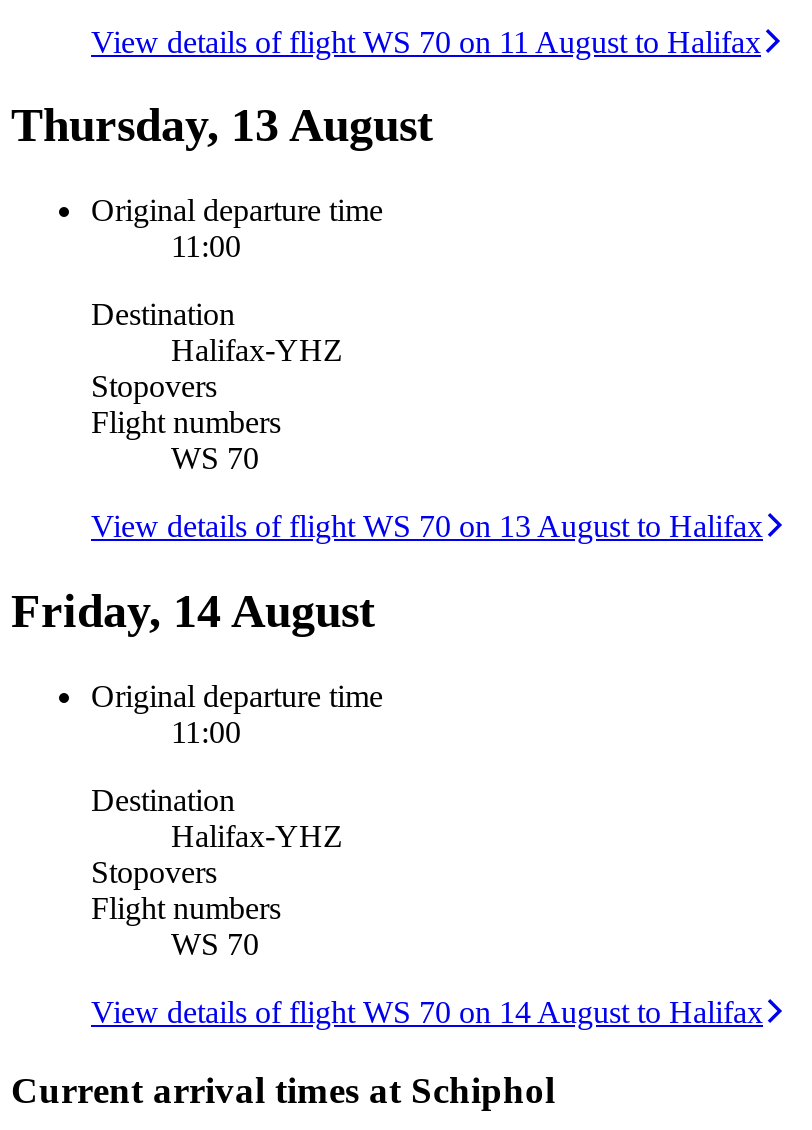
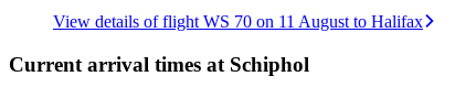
- Thursday, 13 August
- Original departure time
- 11:00
- Destination
- Halifax-YHZ
- Stopovers
- Flight numbers
- WS 70
- View details of flight WS 70 on 13 August to Halifax
- Friday, 14 August
- Original departure time
- 11:00
- Destination
- Halifax-YHZ
- Stopovers
- Flight numbers
- WS 70
- View details of flight WS 70 on 14 August to Halifax
